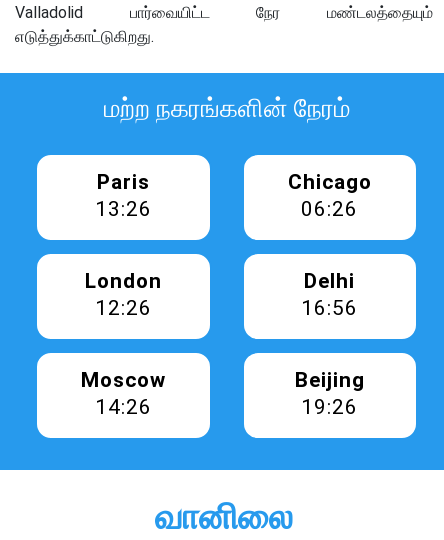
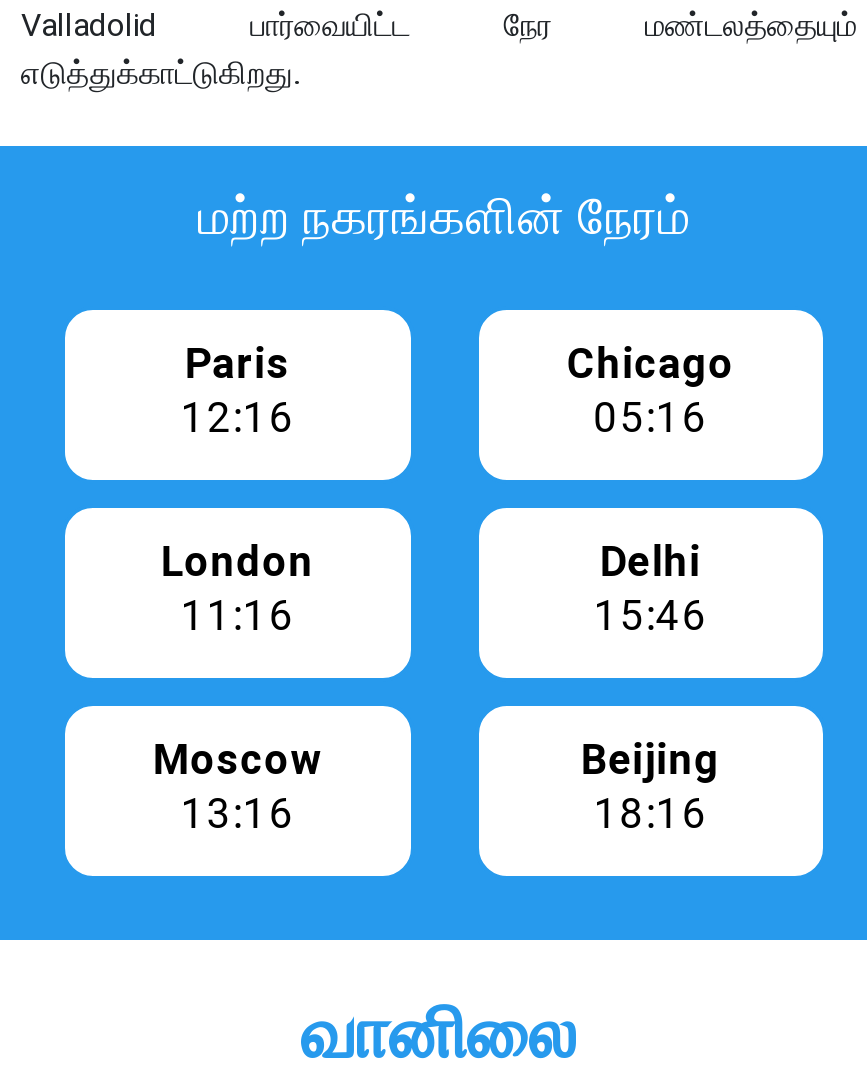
- 13:26
+ 12:16

- 06:26
+ 05:16

- 12:26
+ 11:16

- 16:56
+ 15:46

- 14:26
+ 13:16

- 19:26
+ 18:16
